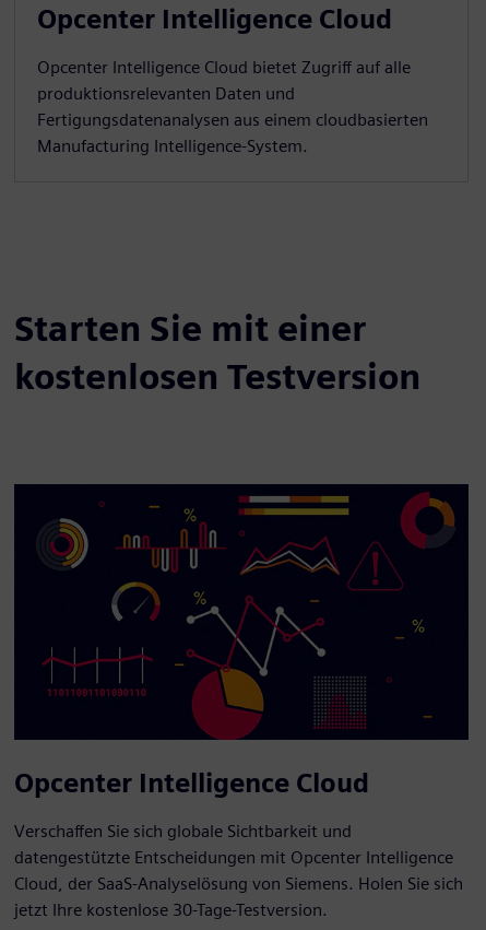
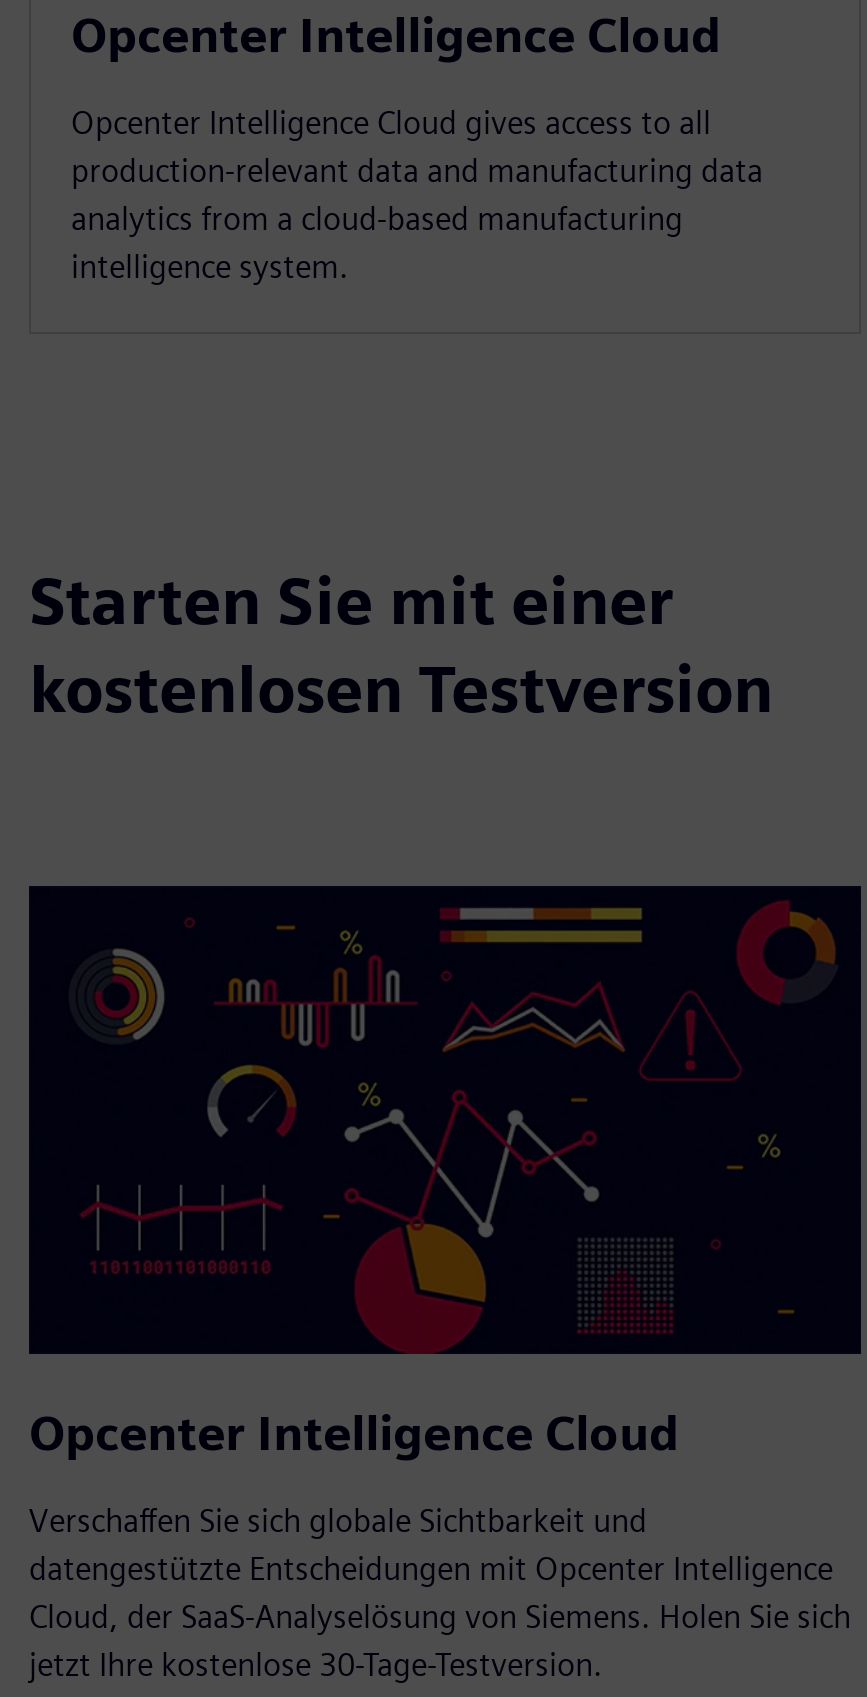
- Opcenter Intelligence Cloud bietet Zugriff auf alle
- produktionsrelevanten Daten und
- Fertigungsdatenanalysen aus einem cloudbasierten
- Manufacturing Intelligence-System.
+ Opcenter Intelligence Cloud gives access to all
+ production-relevant data and manufacturing data
+ analytics from a cloud-based manufacturing
+ intelligence system.
